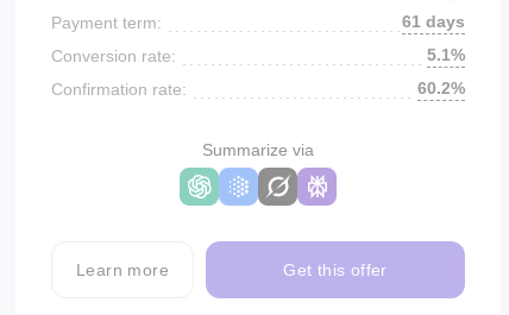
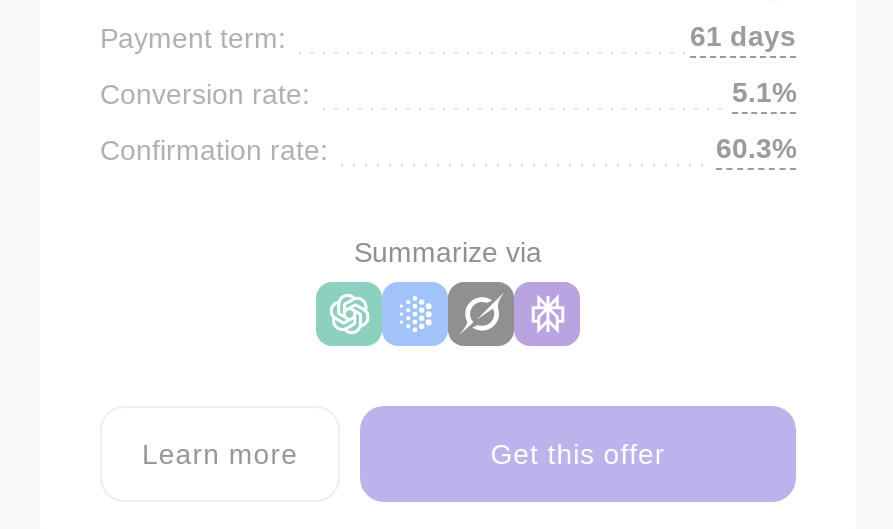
- 60.2%
+ 60.3%
